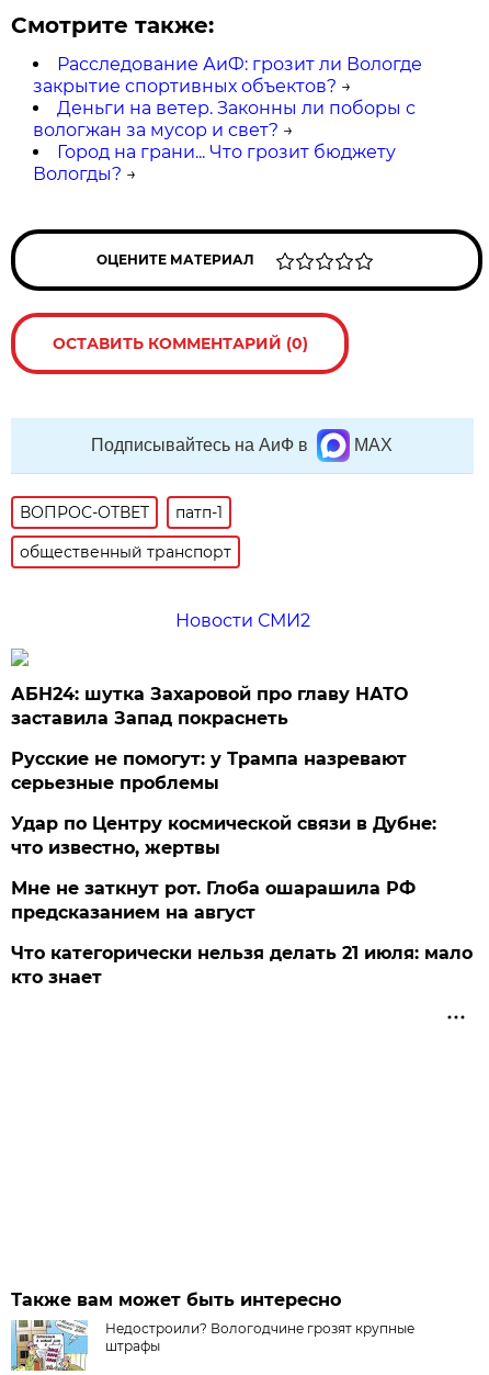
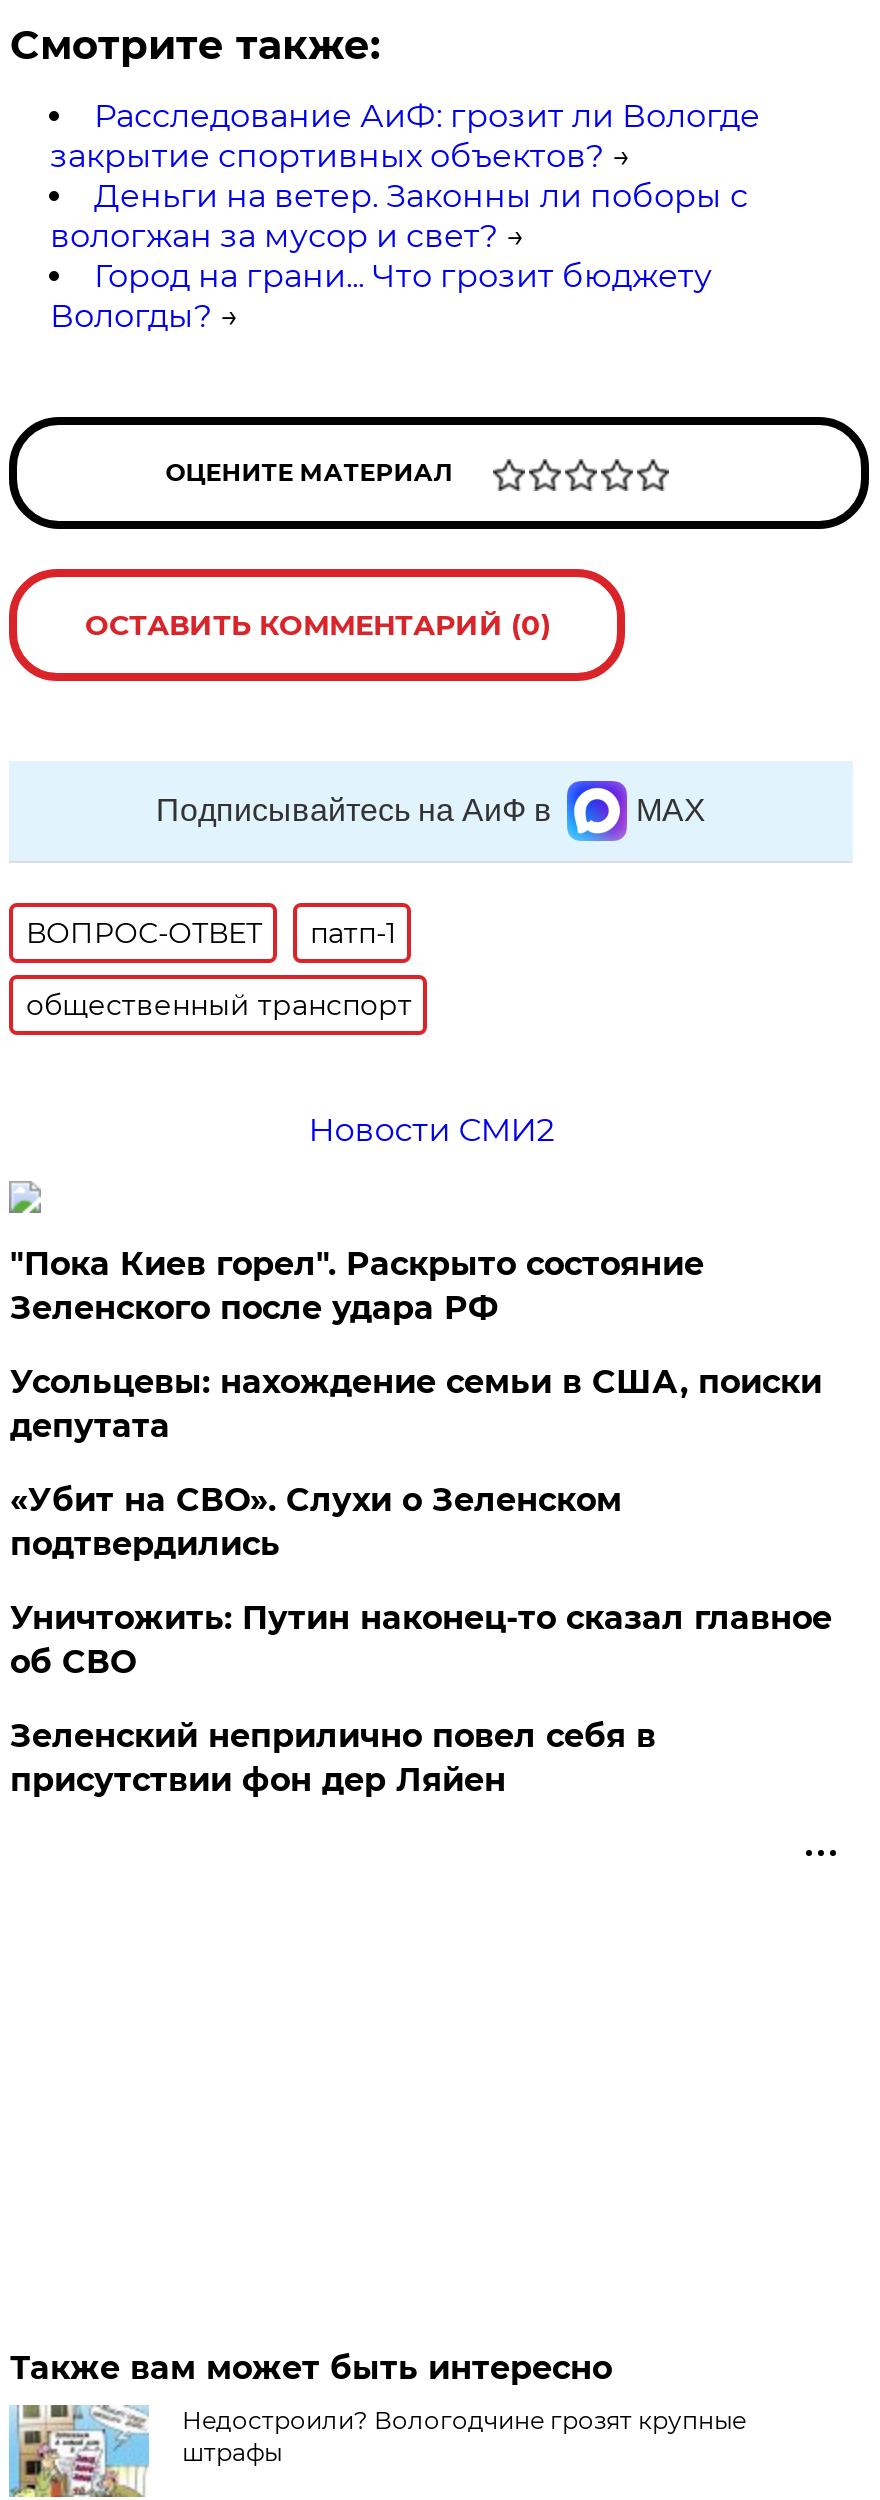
- АБН24: шутка Захаровой про главу НАТО
- заставила Запад покраснеть
+ "Пока Киев горел". Раскрыто состояние
+ Зеленского после удара РФ

- Русские не помогут: у Трампа назревают
- серьезные проблемы
+ Усольцевы: нахождение семьи в США, поиски
+ депутата

- Удар по Центру космической связи в Дубне:
- что известно, жертвы
+ «Убит на СВО». Слухи о Зеленском
+ подтвердились

- Мне не заткнут рот. Глоба ошарашила РФ
- предсказанием на август
+ Уничтожить: Путин наконец-то сказал главное
+ об СВО

- Что категорически нельзя делать 21 июля: мало
- кто знает
+ Зеленский неприлично повел cебя в
+ присутствии фон дер Ляйен
